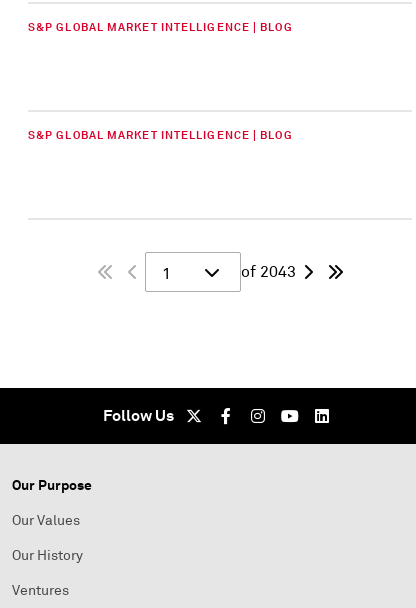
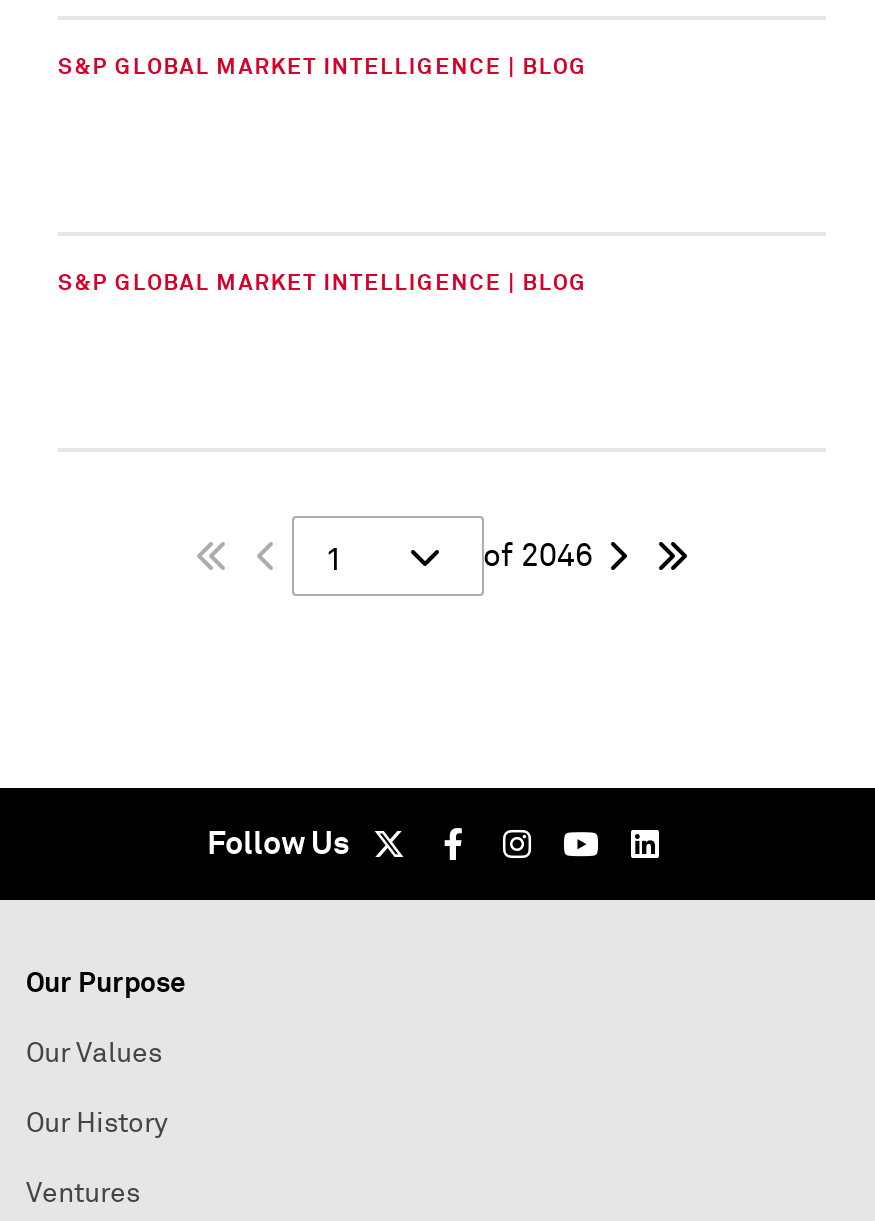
- of 2043
+ of 2046
